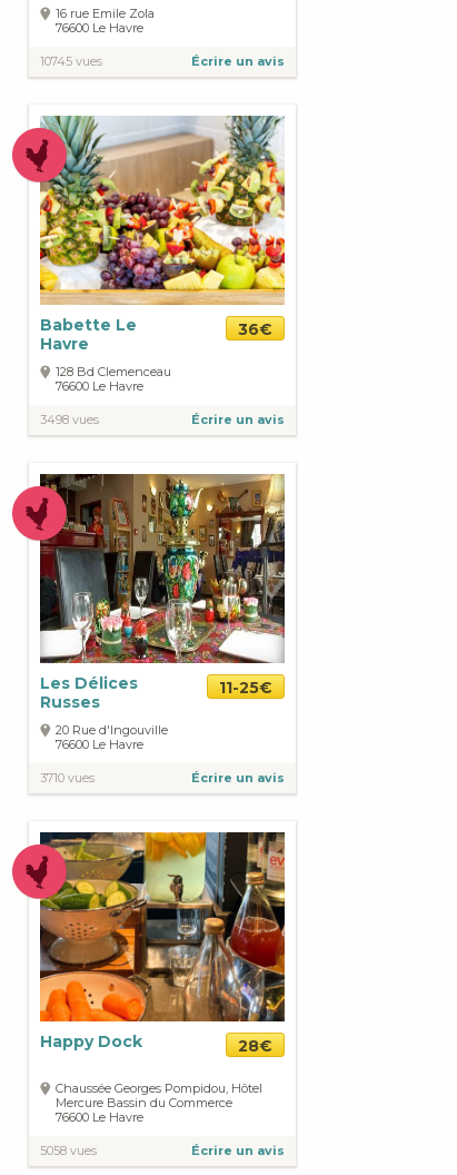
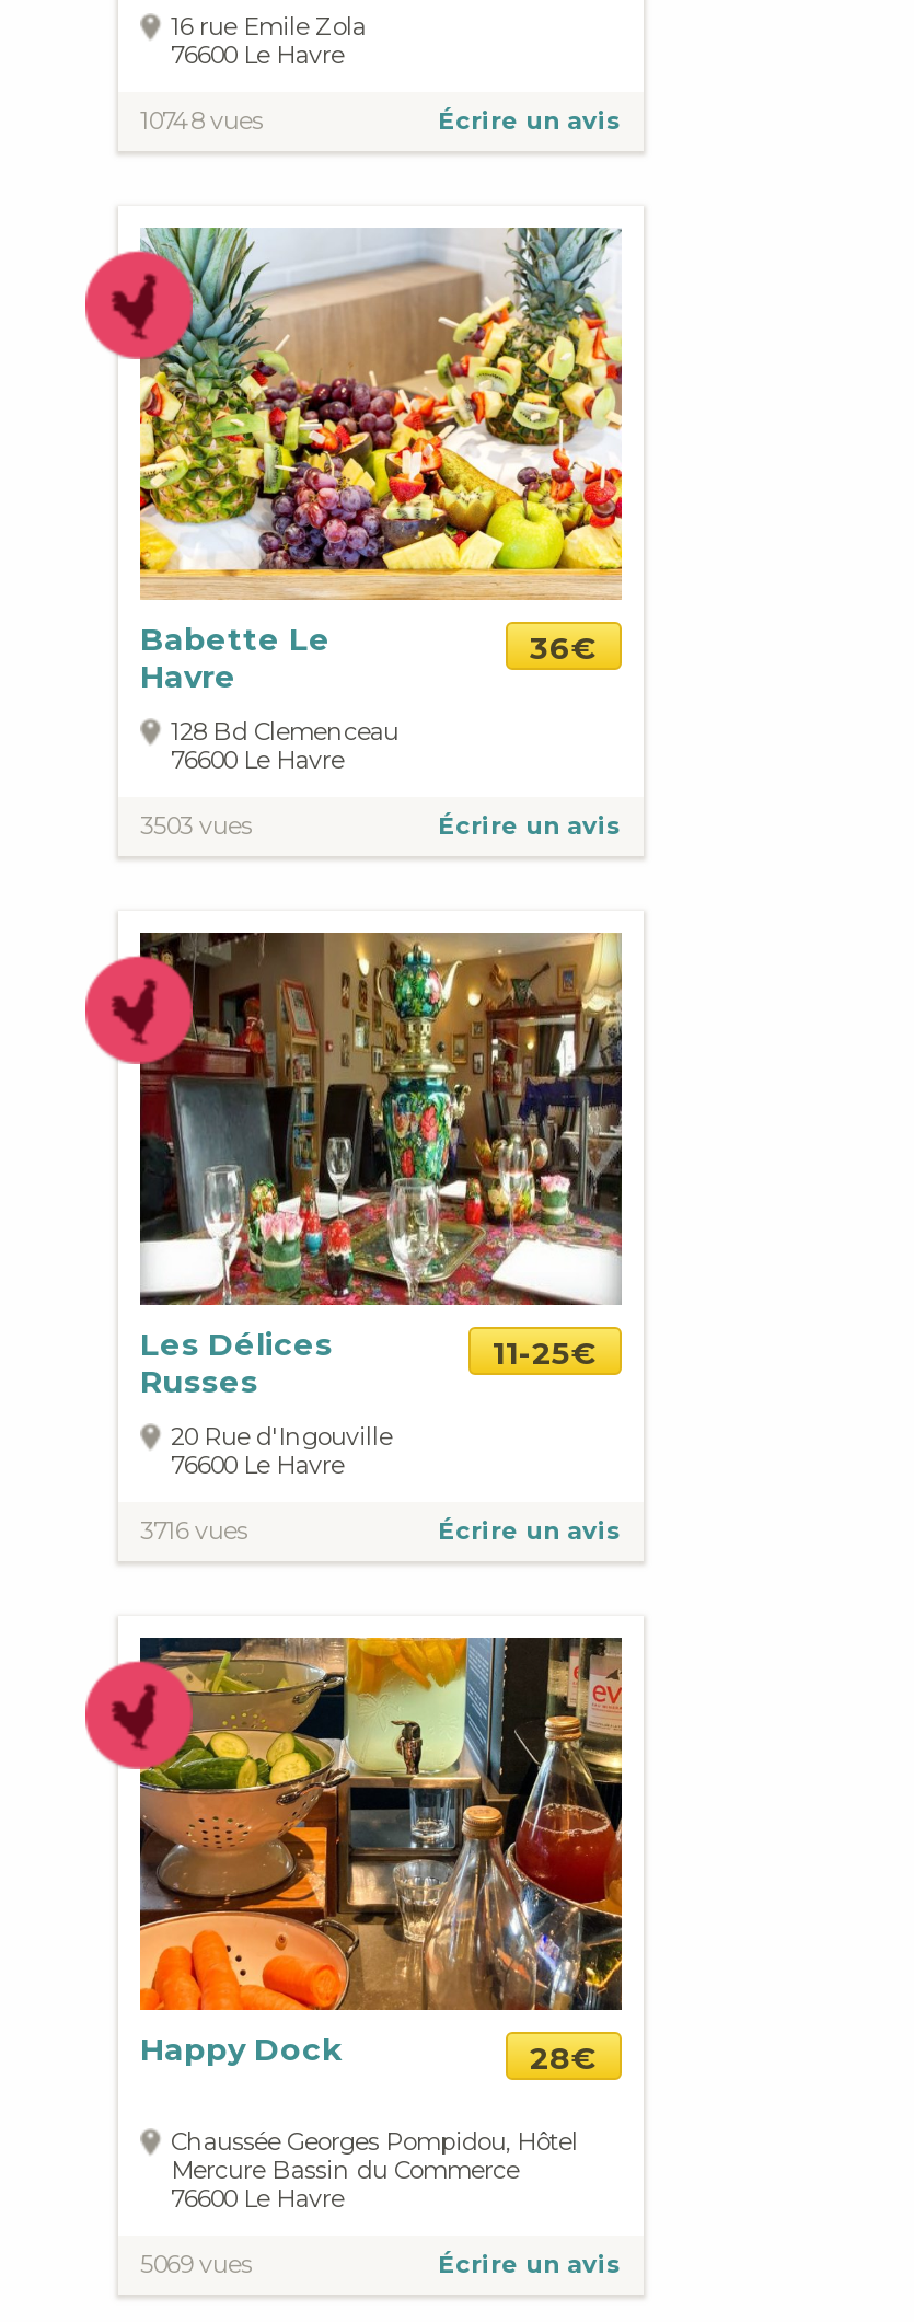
- 10745 vues
+ 10748 vues

- 3498 vues
+ 3503 vues

- 3710 vues
+ 3716 vues

- 5058 vues
+ 5069 vues
